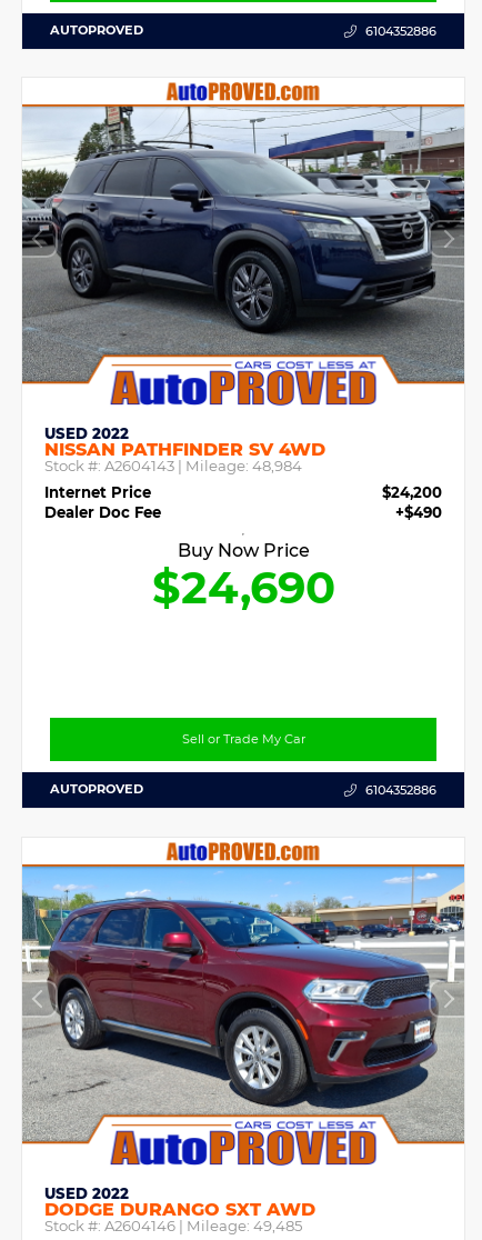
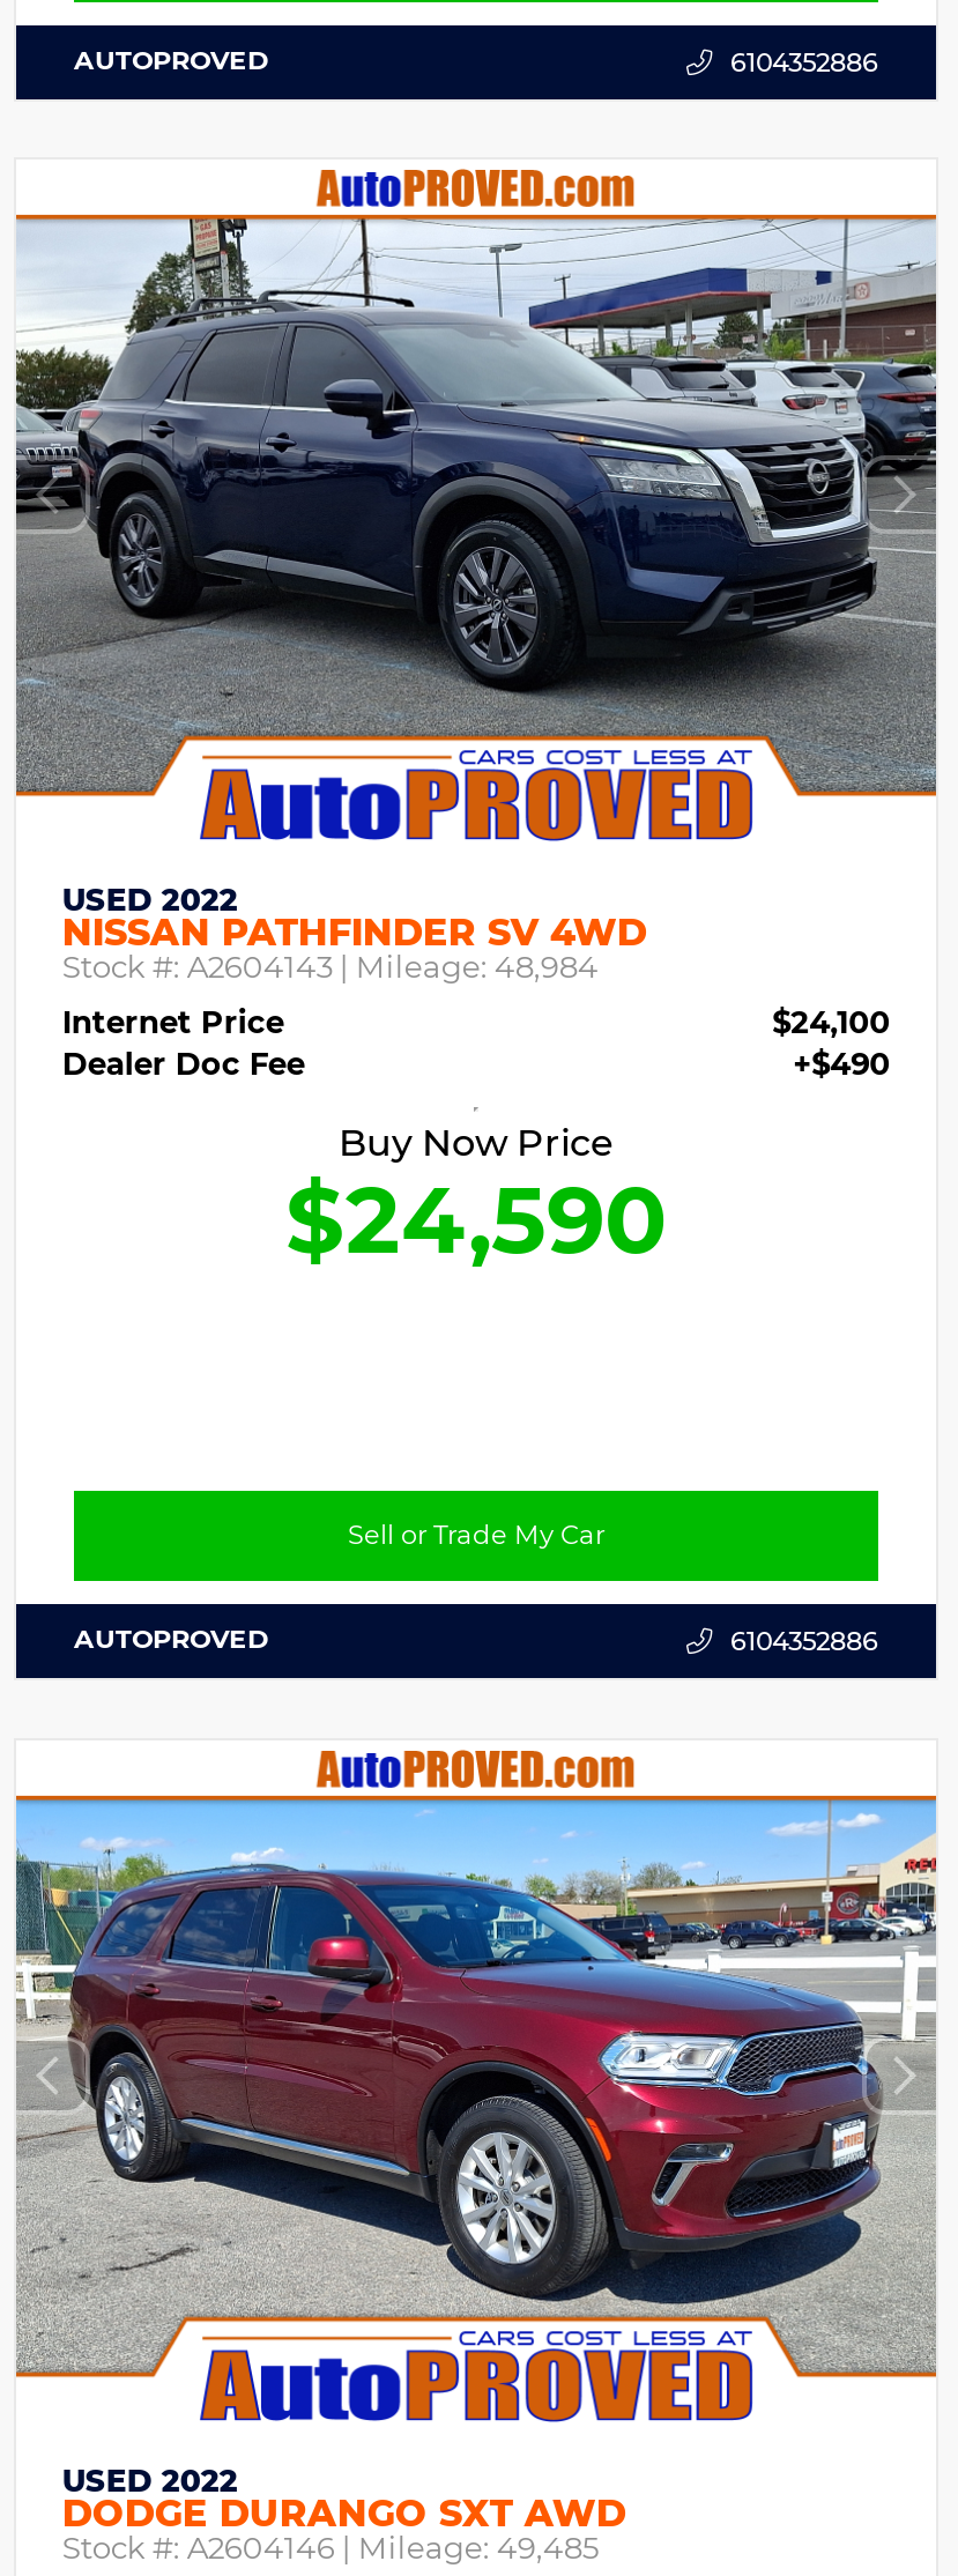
- $24,200
+ $24,100

- $24,690
+ $24,590
